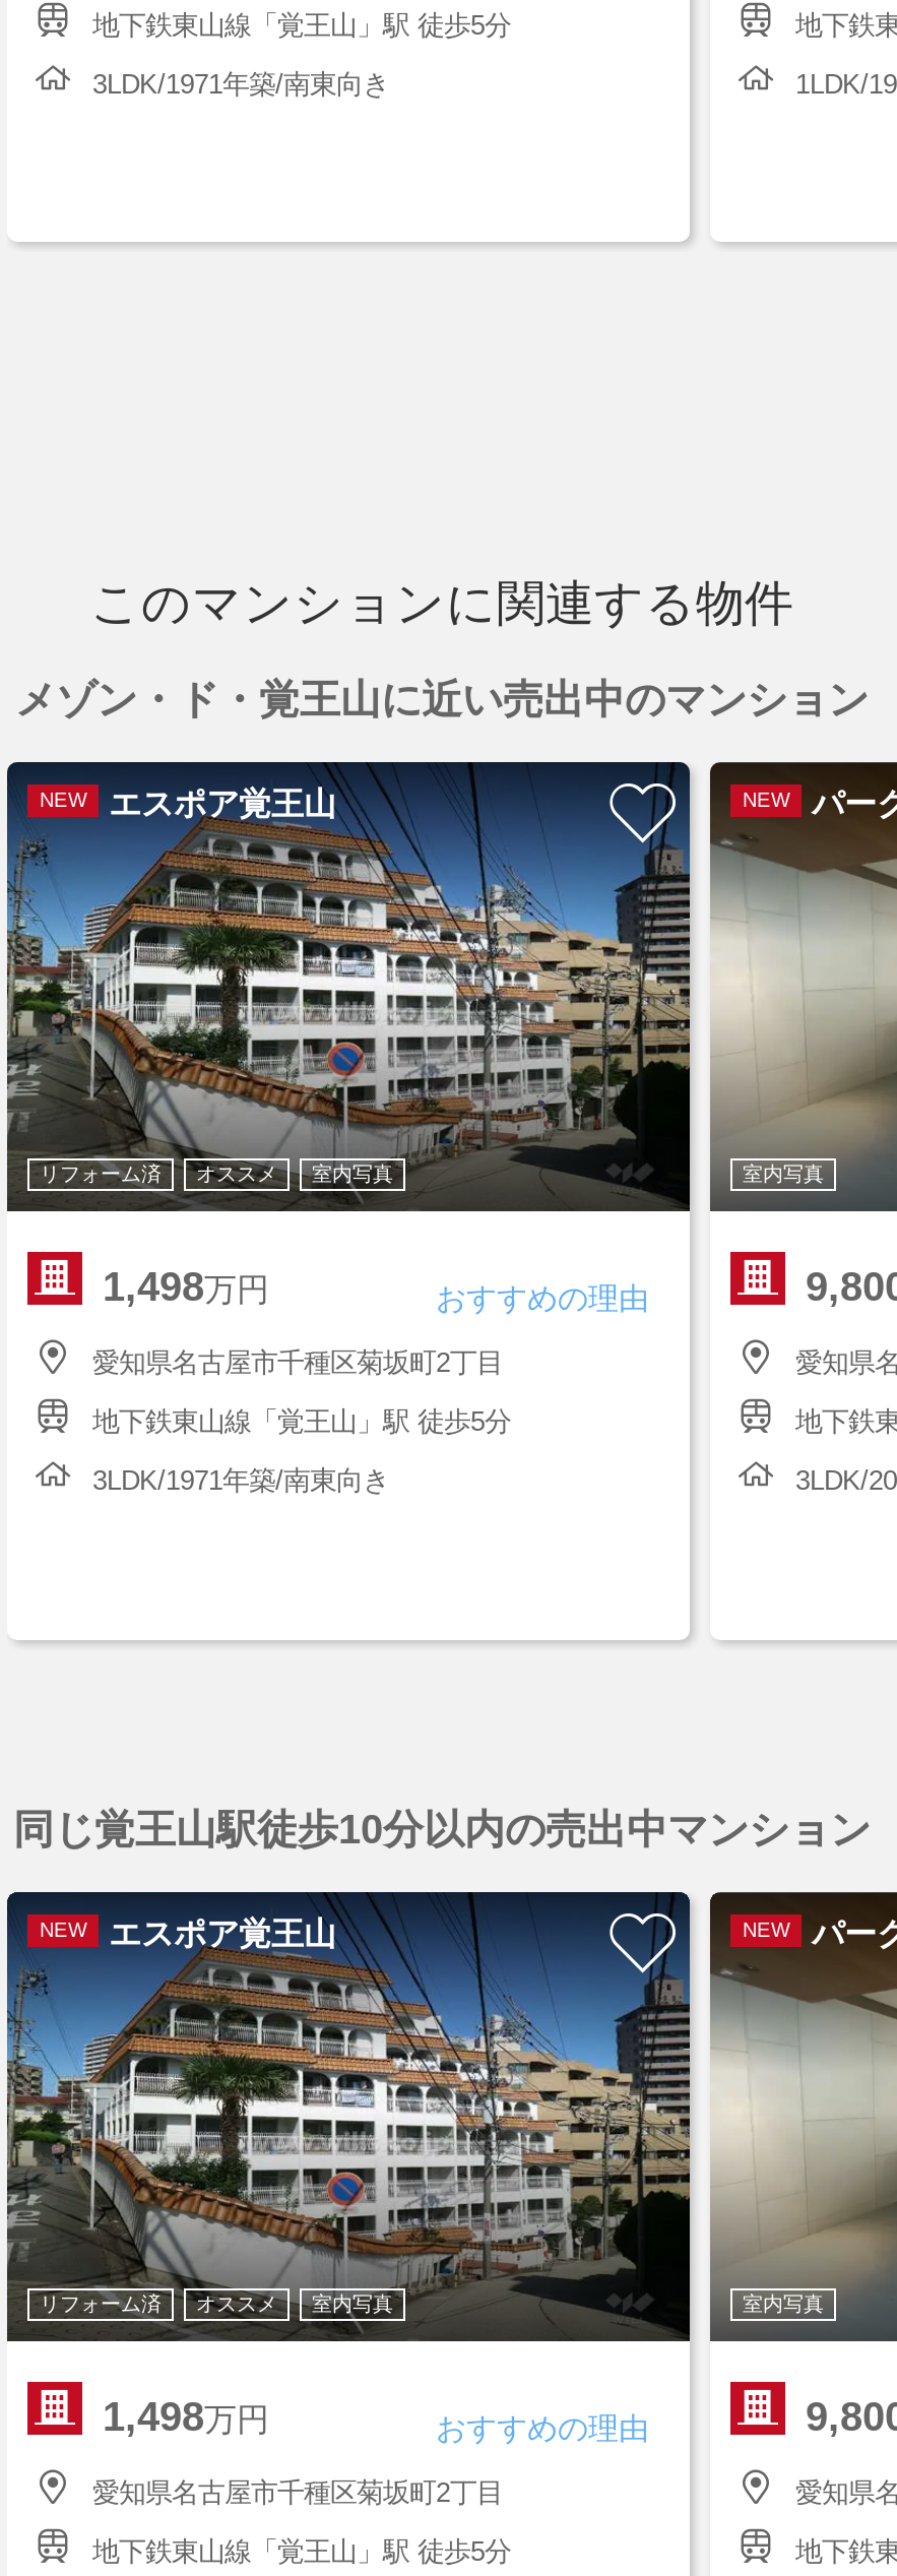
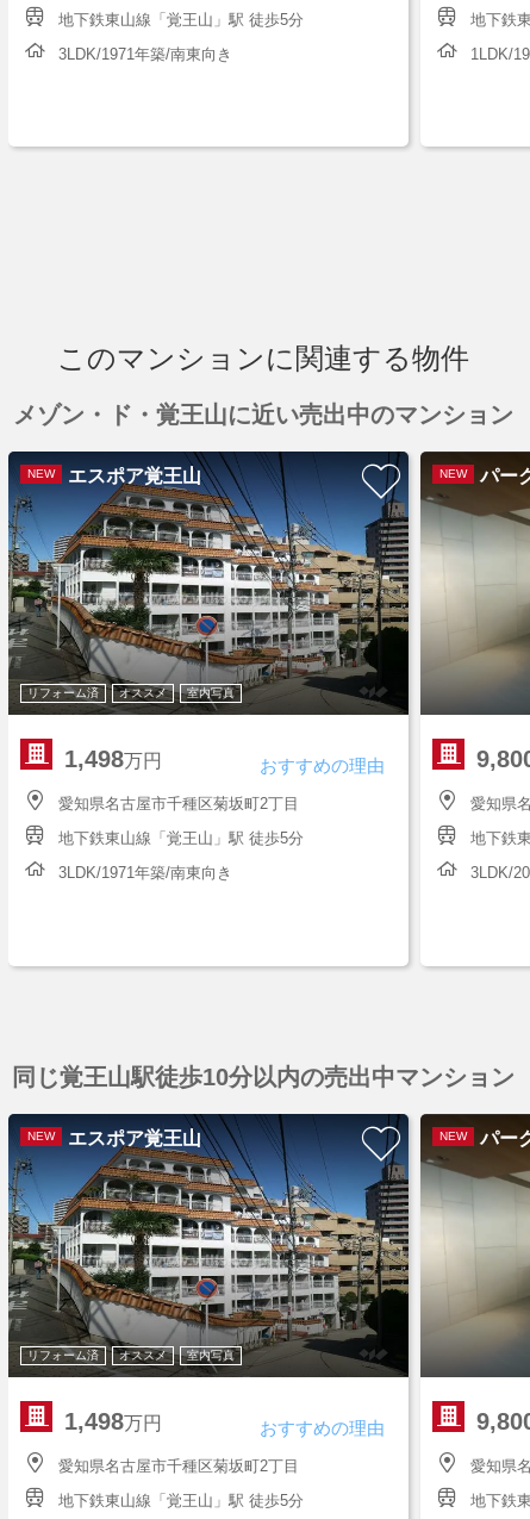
- 室内写真

- 室内写真
